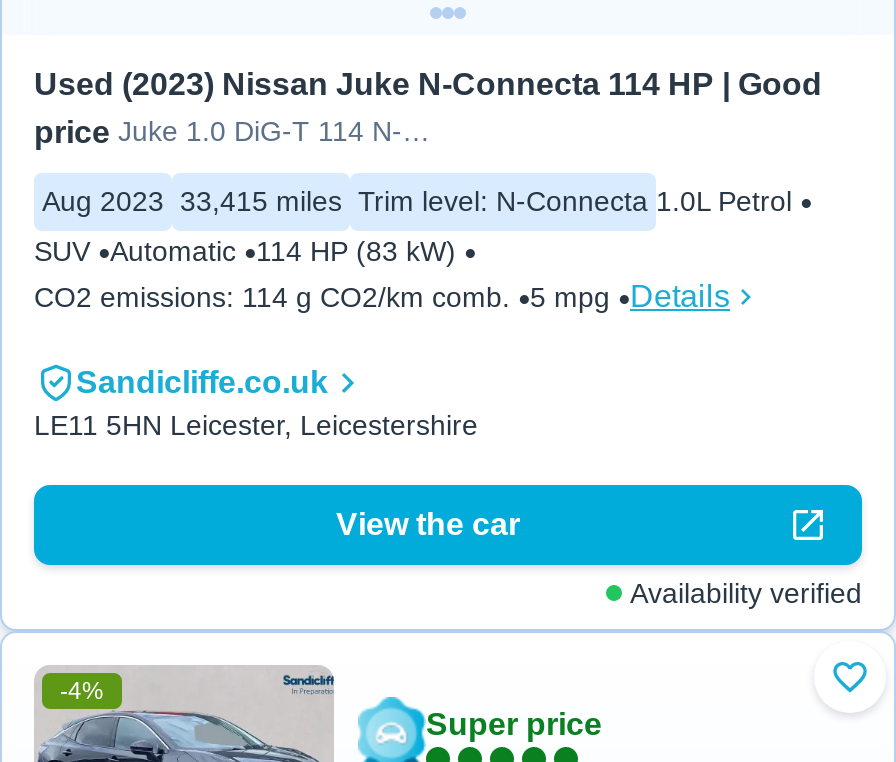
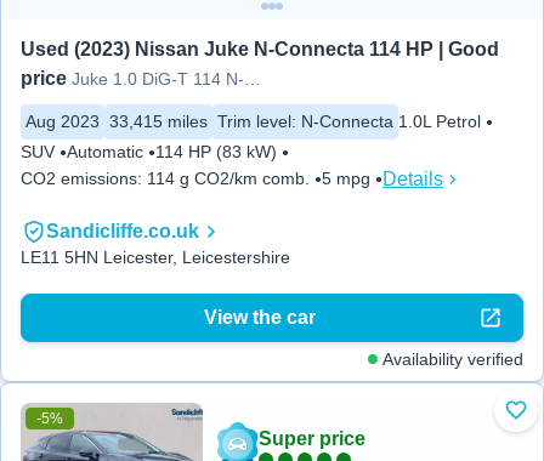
- -4%
+ -5%
